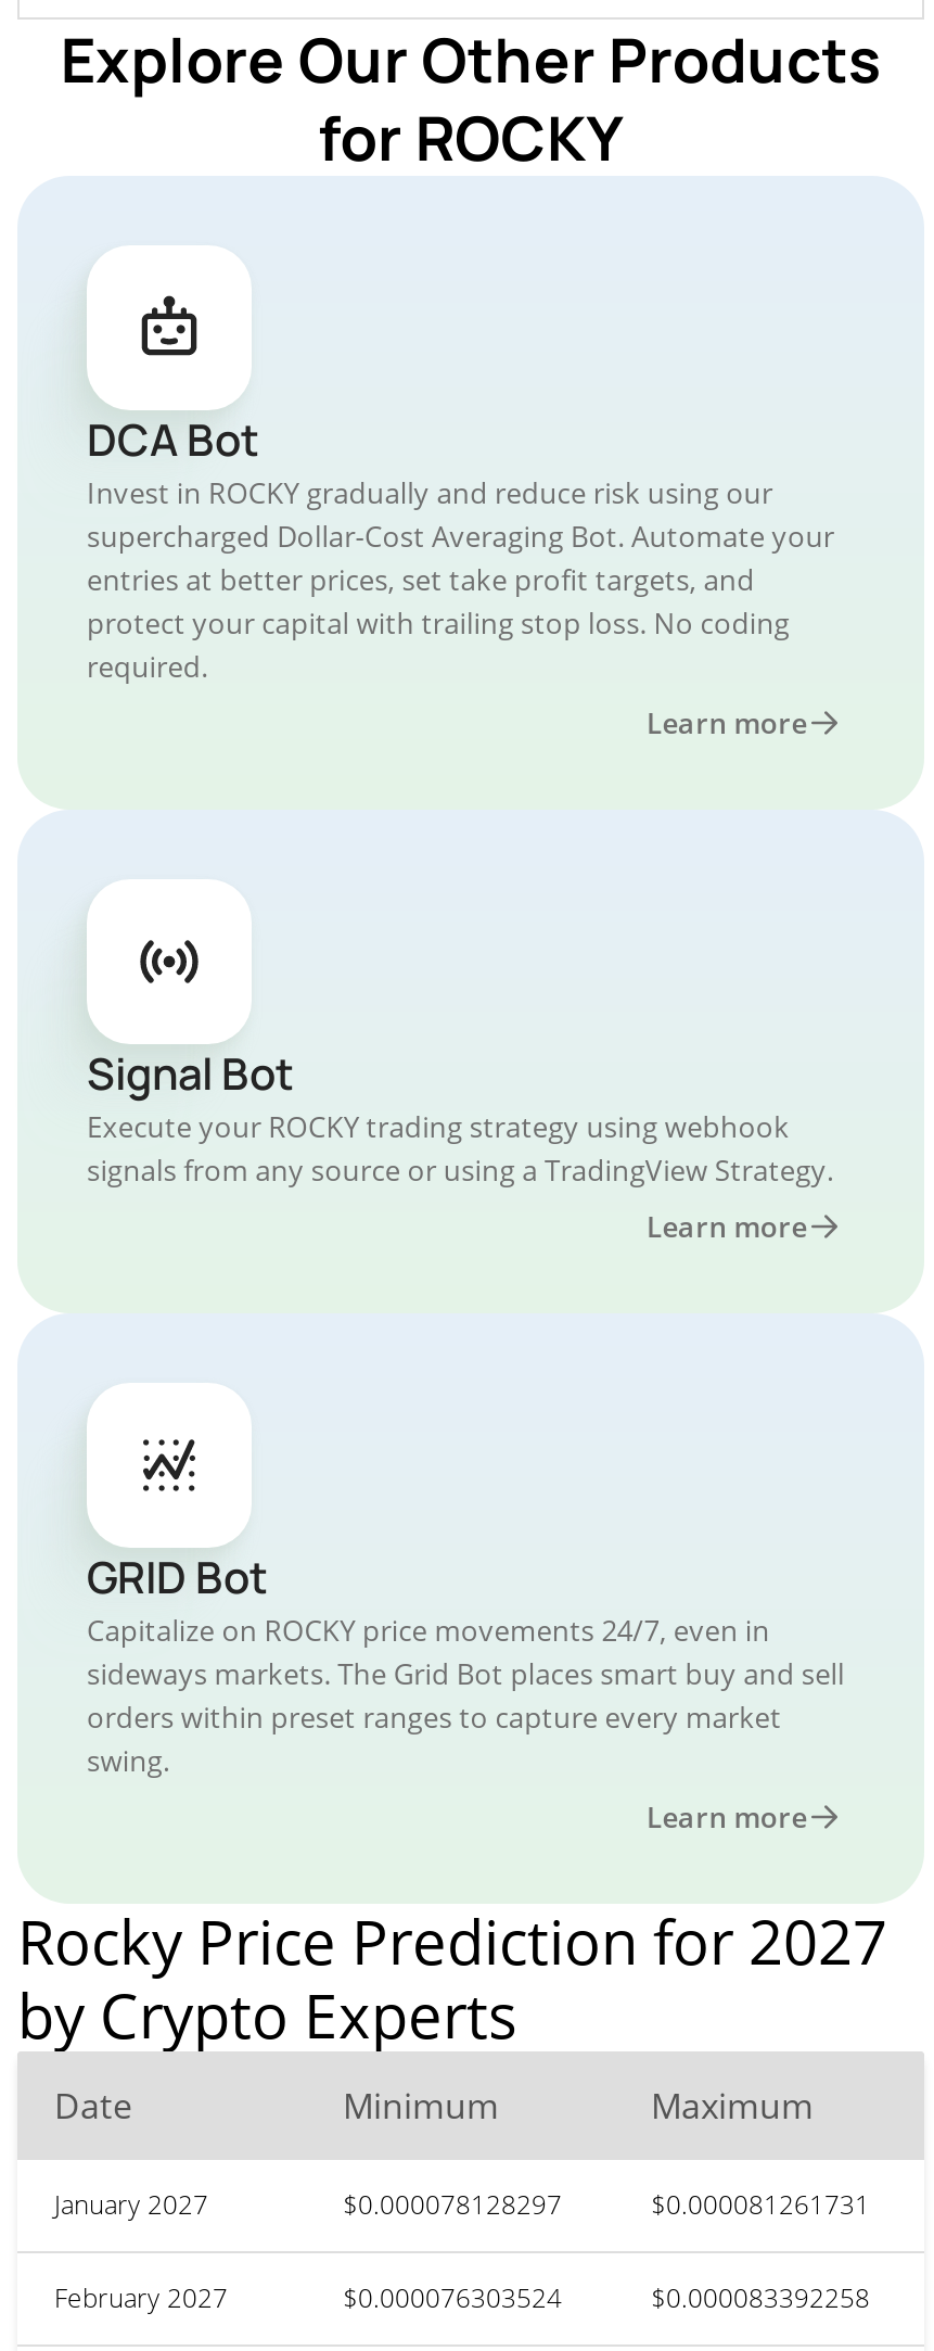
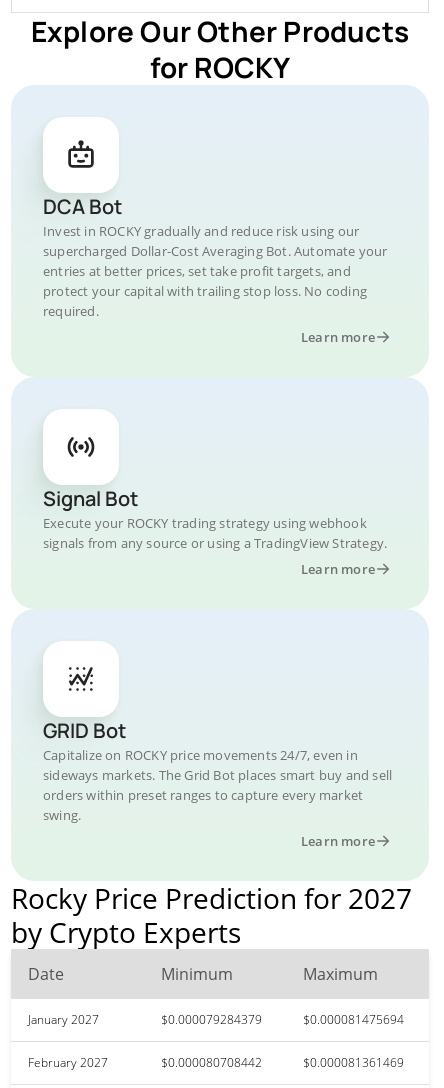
- $0.000078128297
+ $0.000079284379

- $0.000081261731
+ $0.000081475694

- $0.000076303524
+ $0.000080708442

- $0.000083392258
+ $0.000081361469
